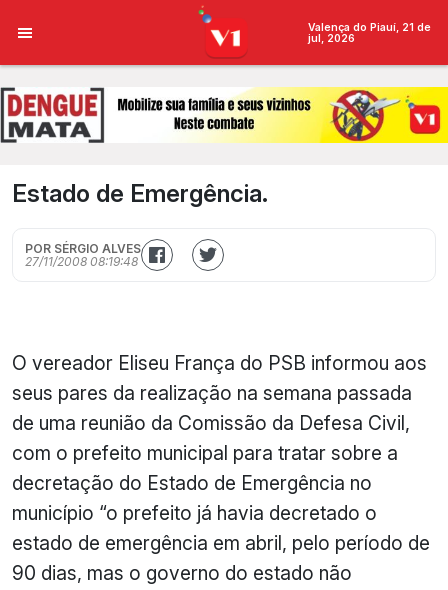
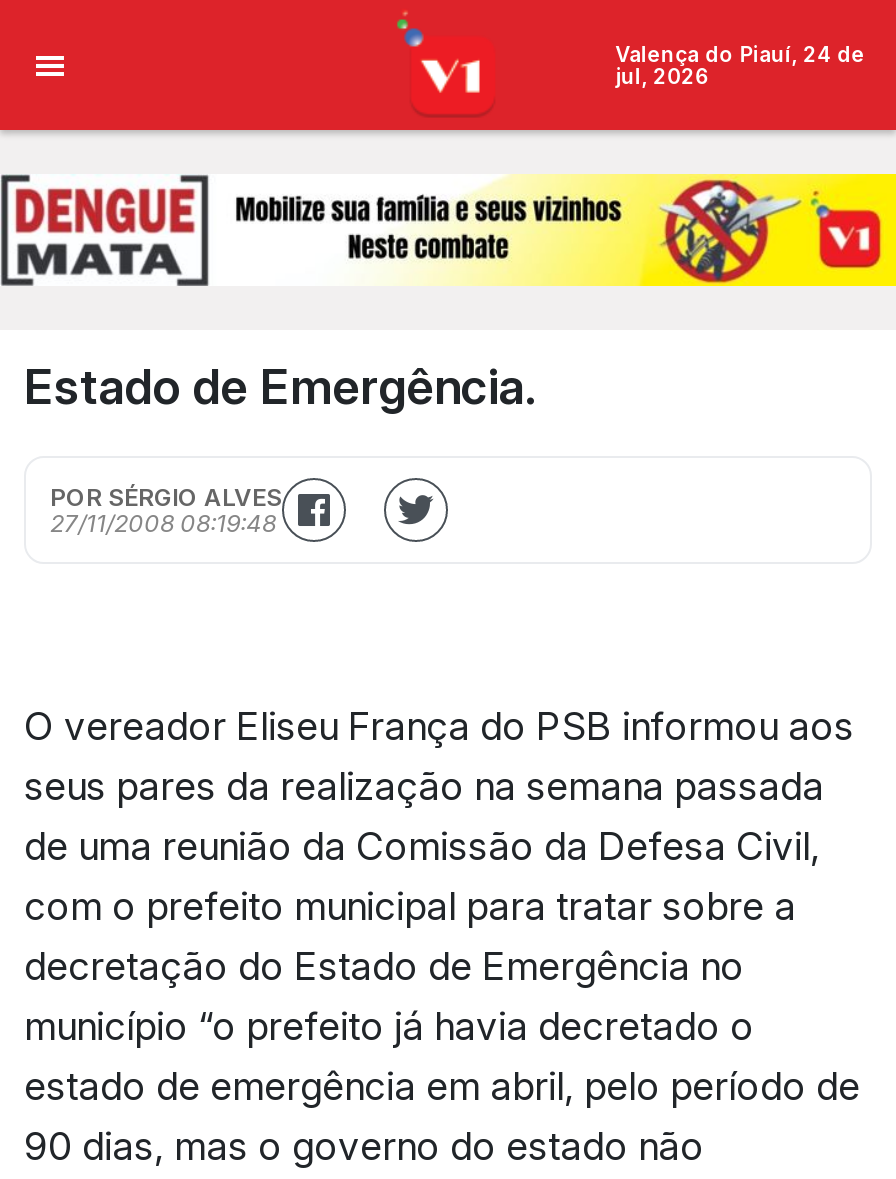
- Valença do Piauí, 21 de
+ Valença do Piauí, 24 de
